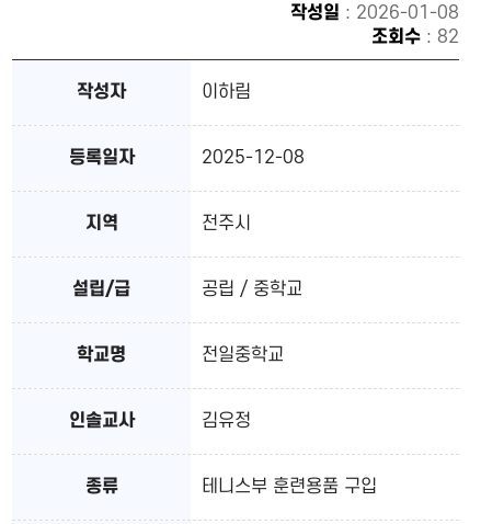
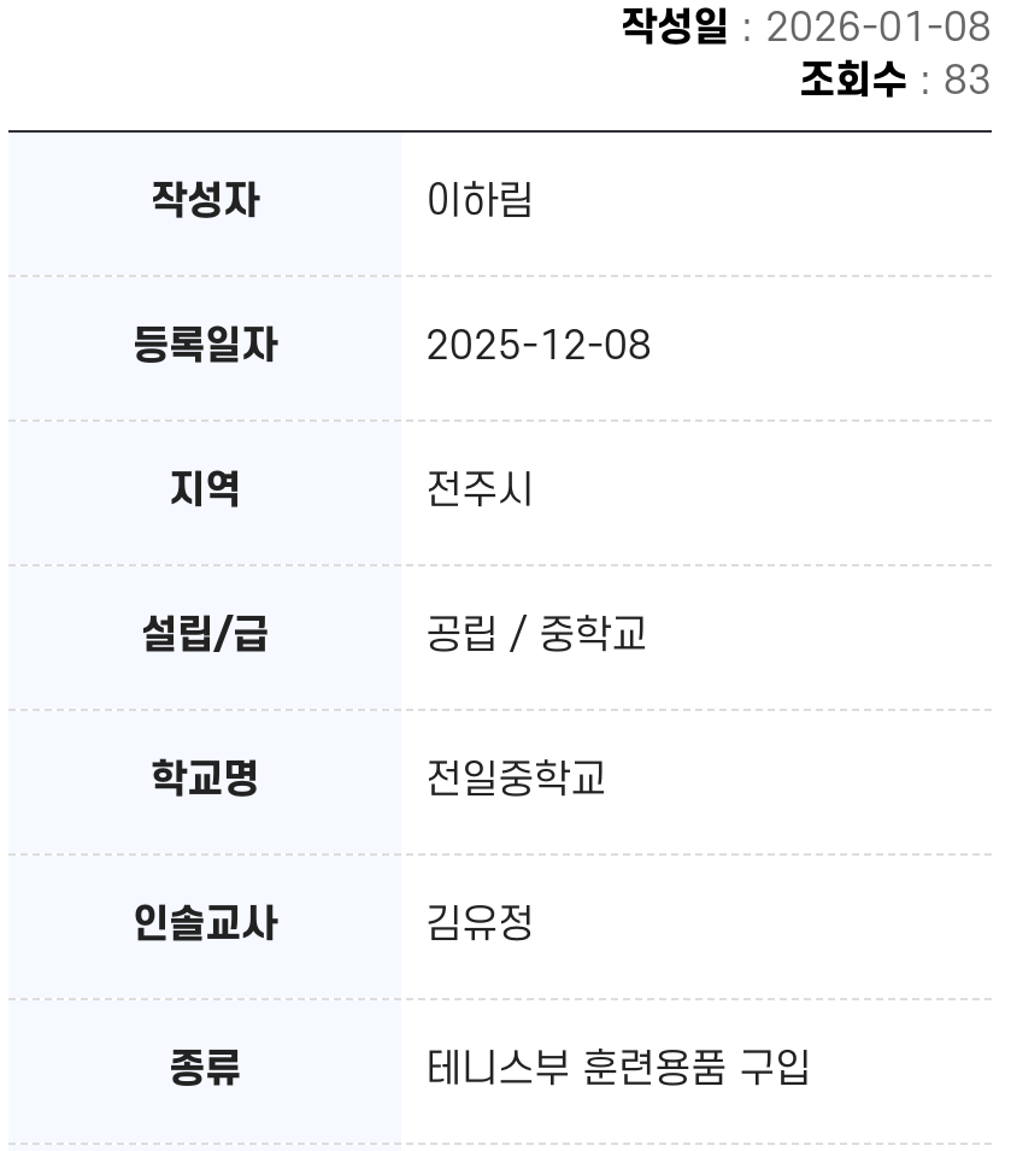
- 조회수: 82
+ 조회수: 83
